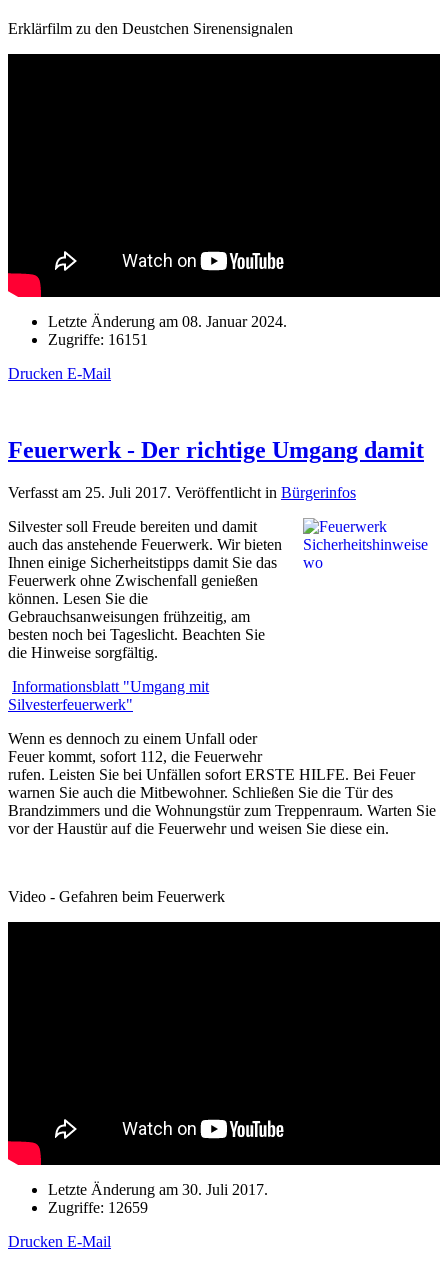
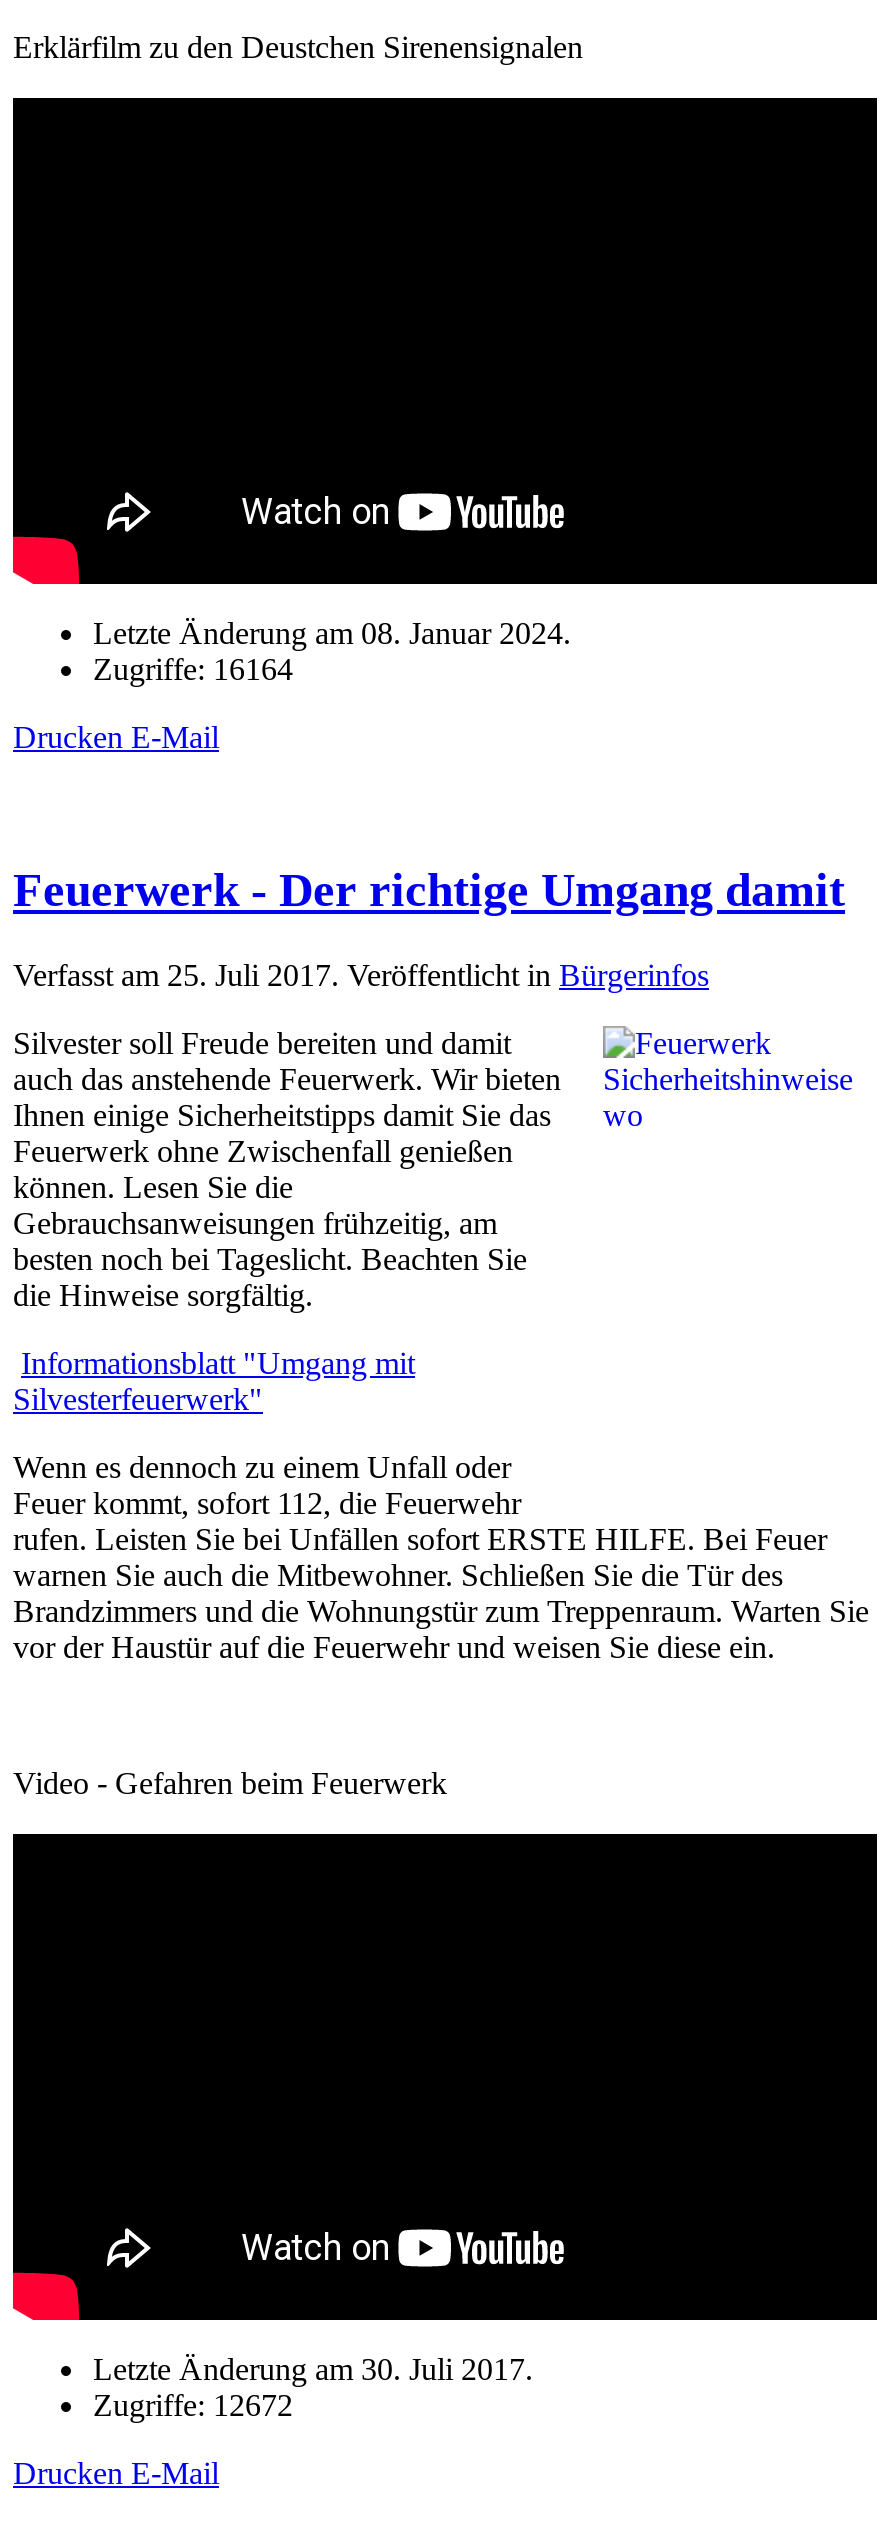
- Zugriffe: 16151
+ Zugriffe: 16164

- Zugriffe: 12659
+ Zugriffe: 12672
